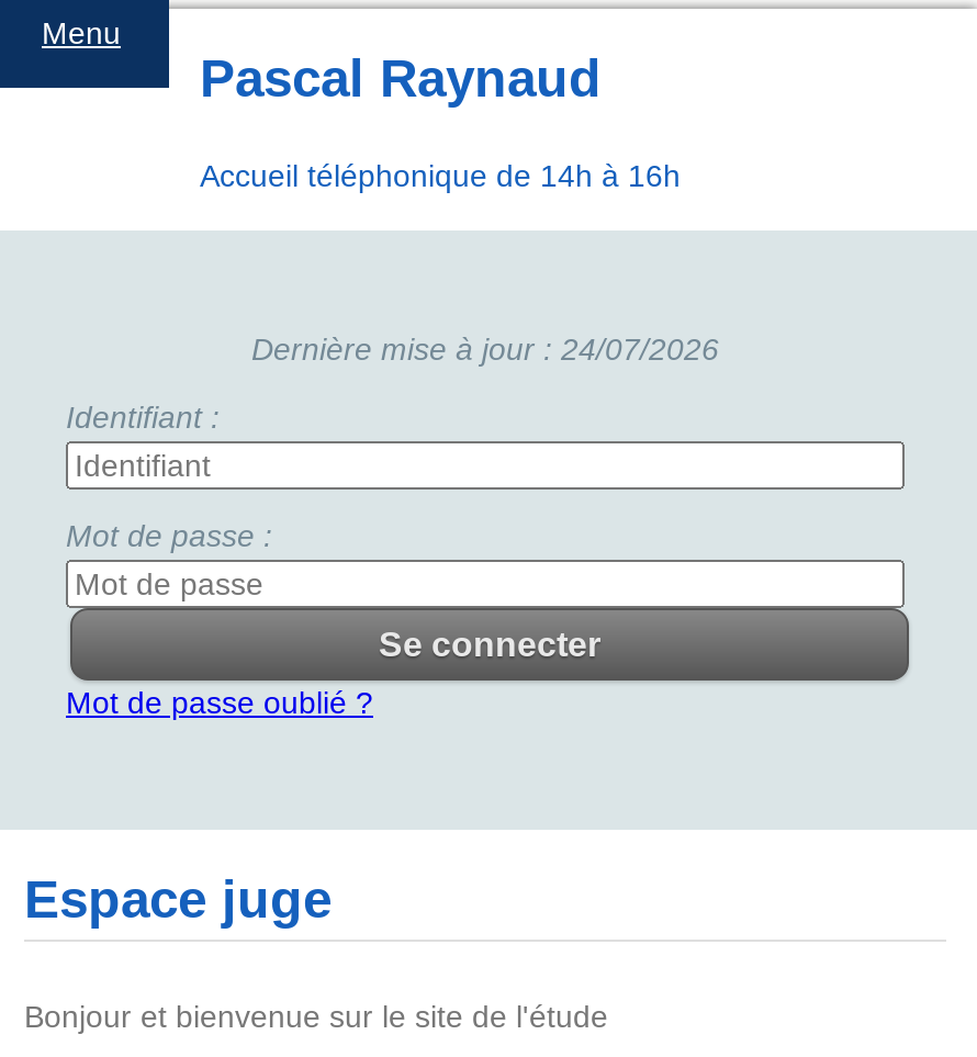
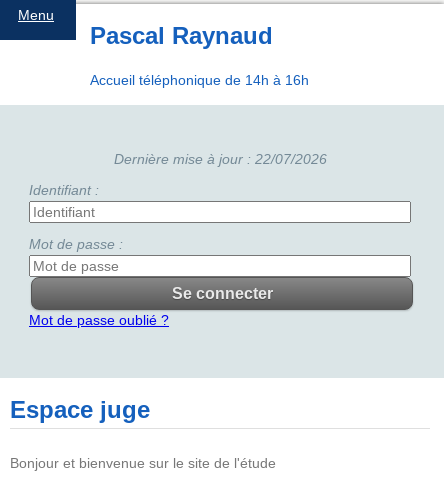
- Dernière mise à jour : 24/07/2026
+ Dernière mise à jour : 22/07/2026
